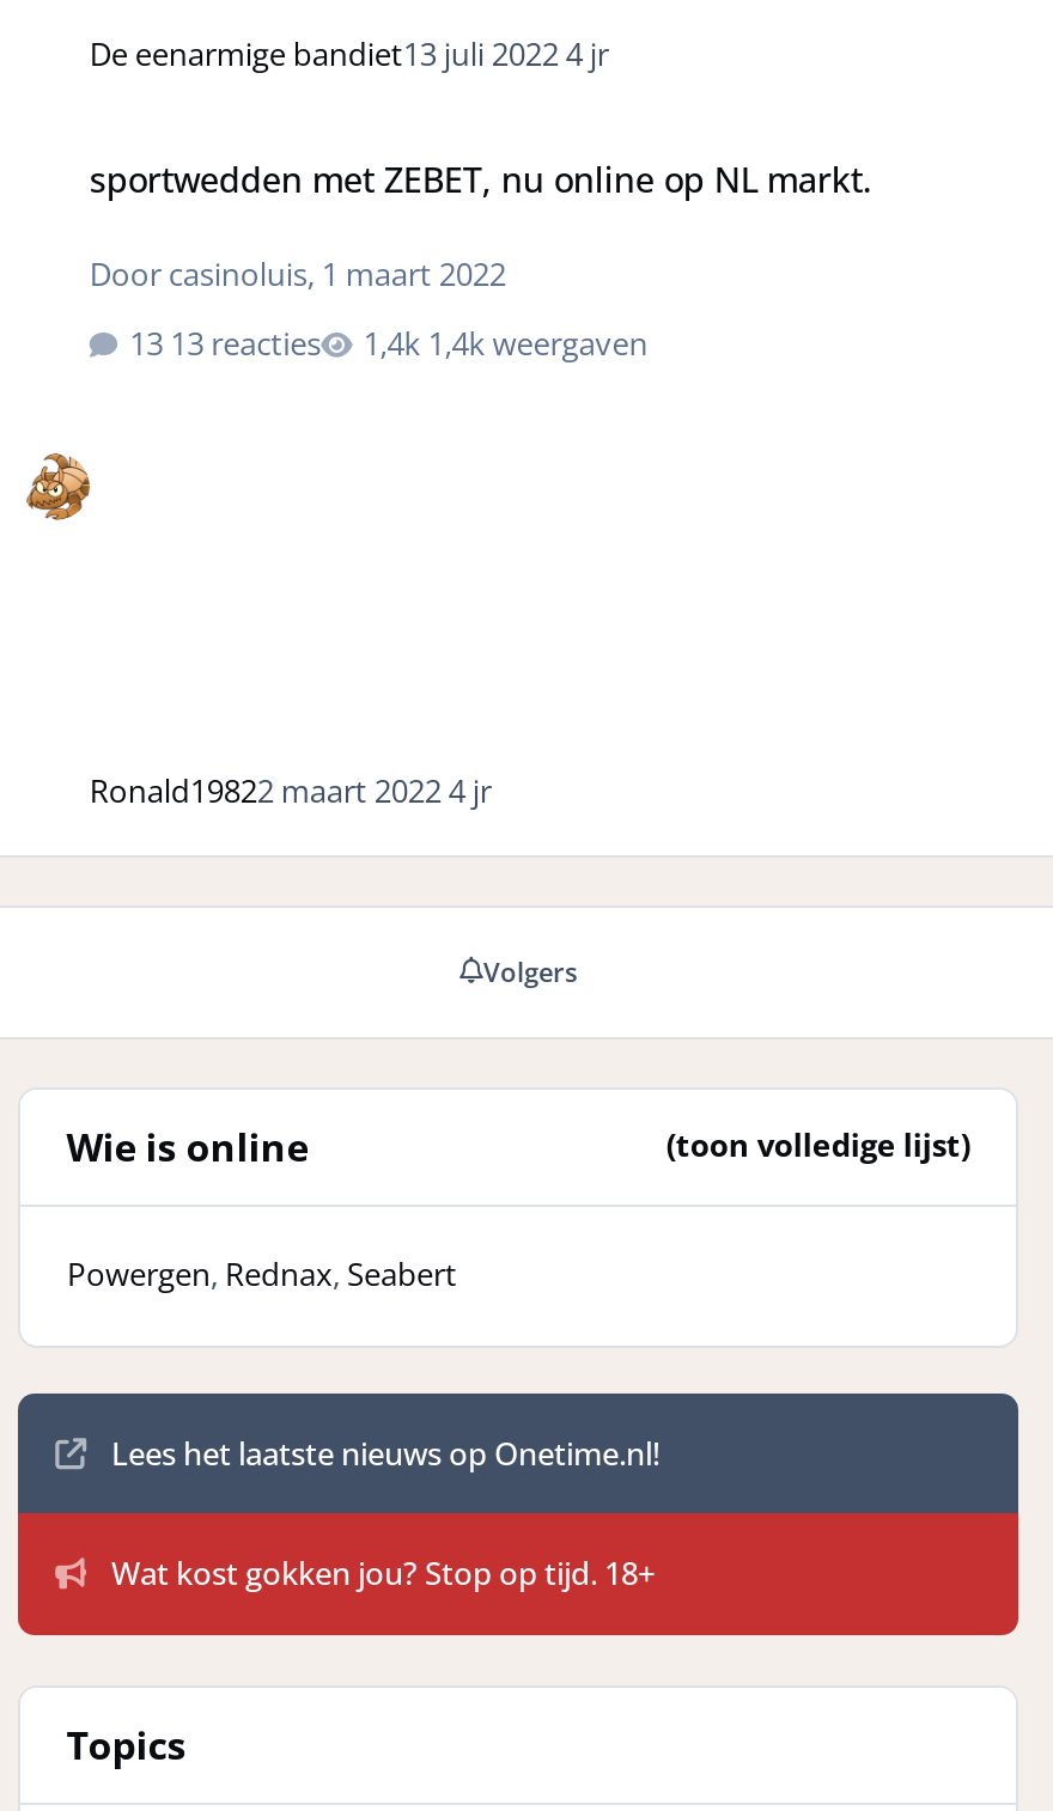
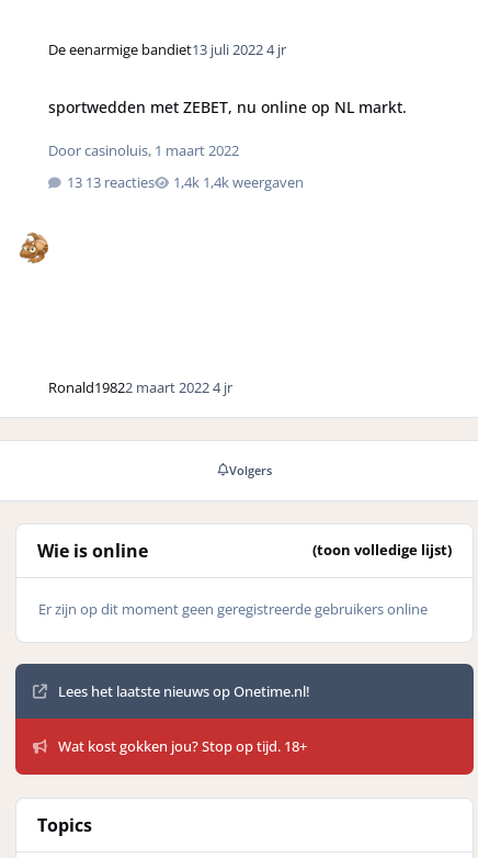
- Powergen Rednax Seabert
+ Er zijn op dit moment geen geregistreerde gebruikers online
